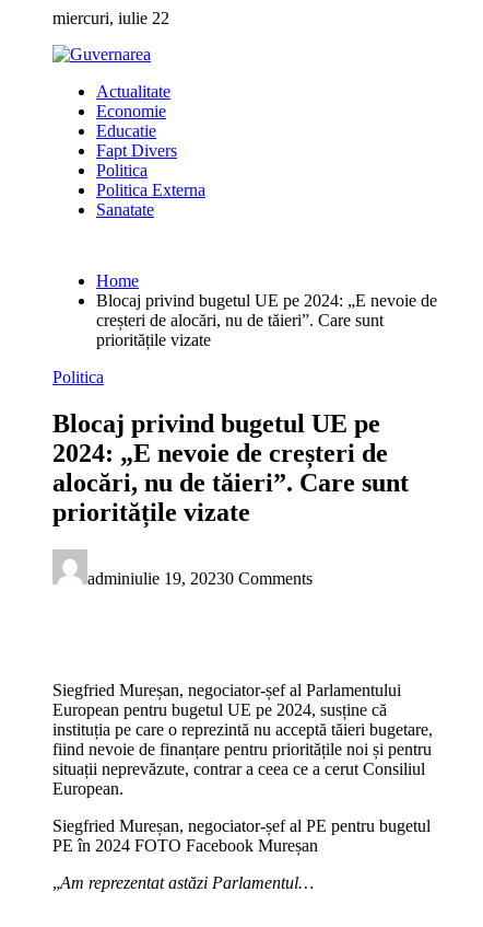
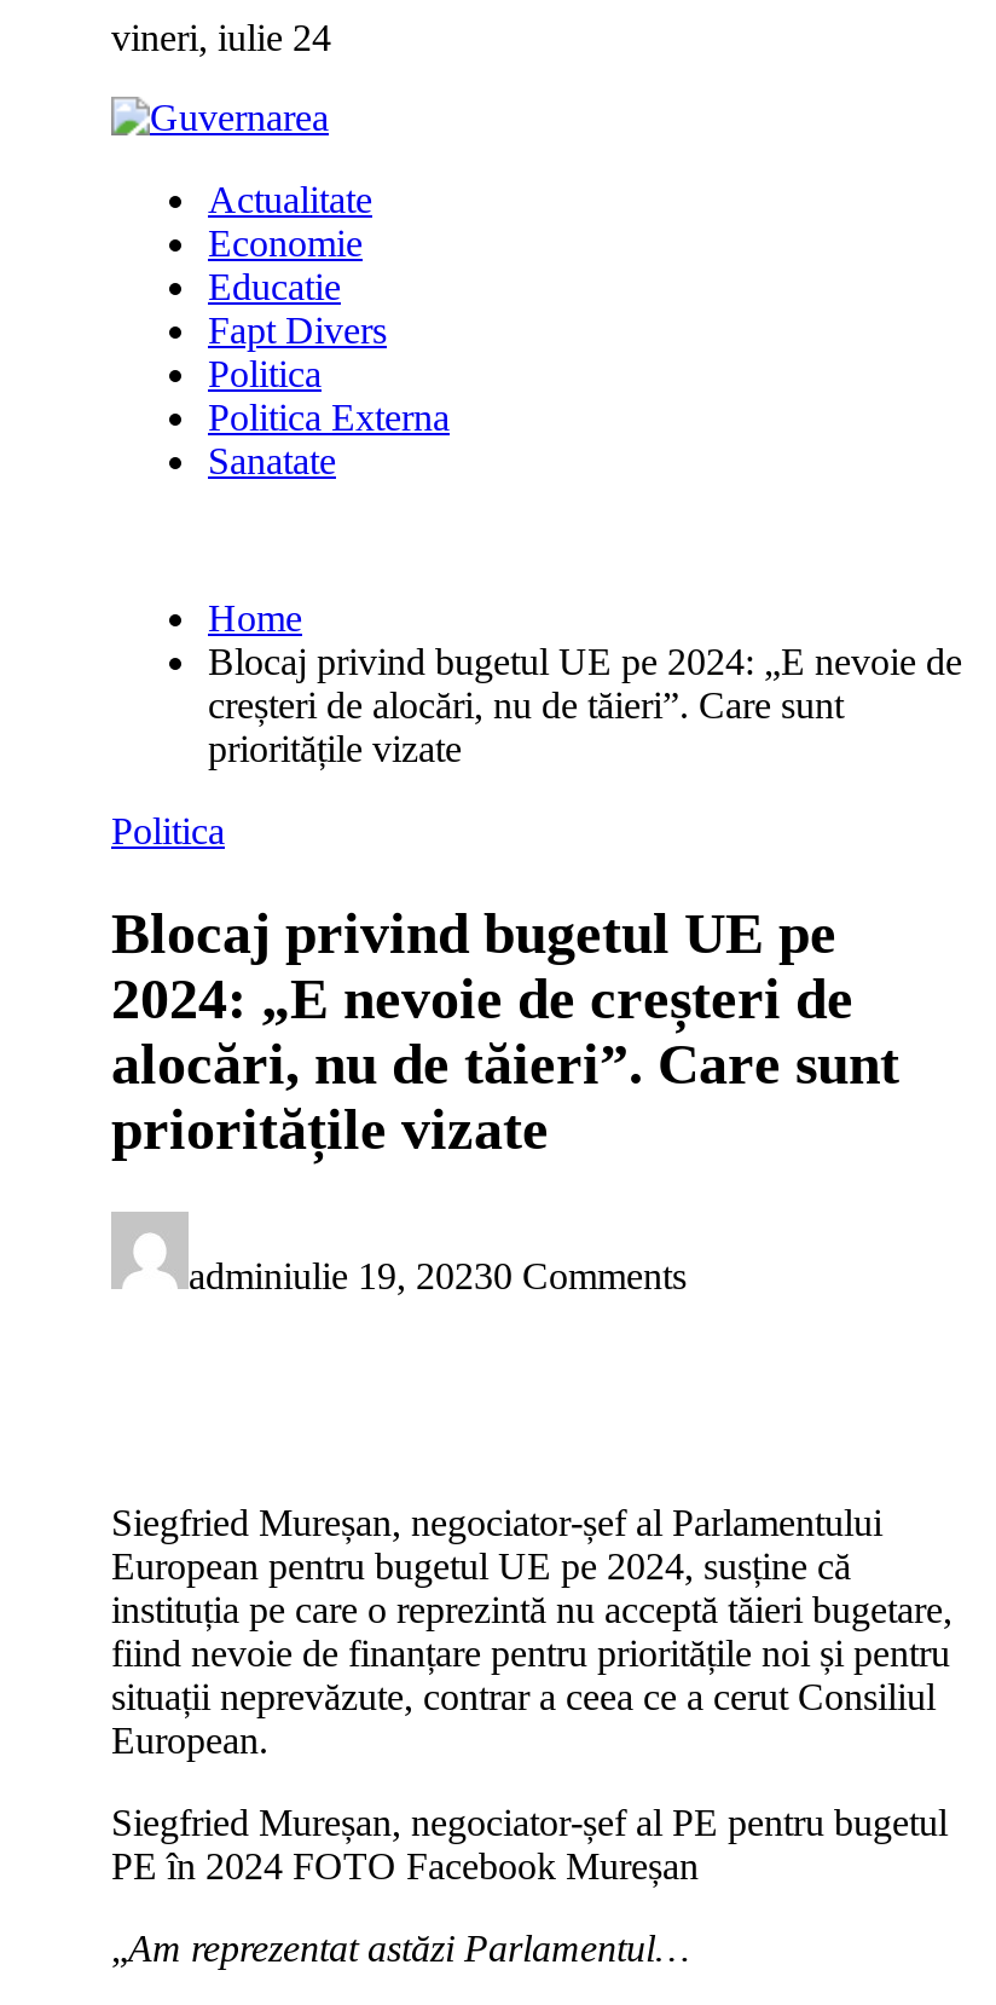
- miercuri, iulie 22
+ vineri, iulie 24
